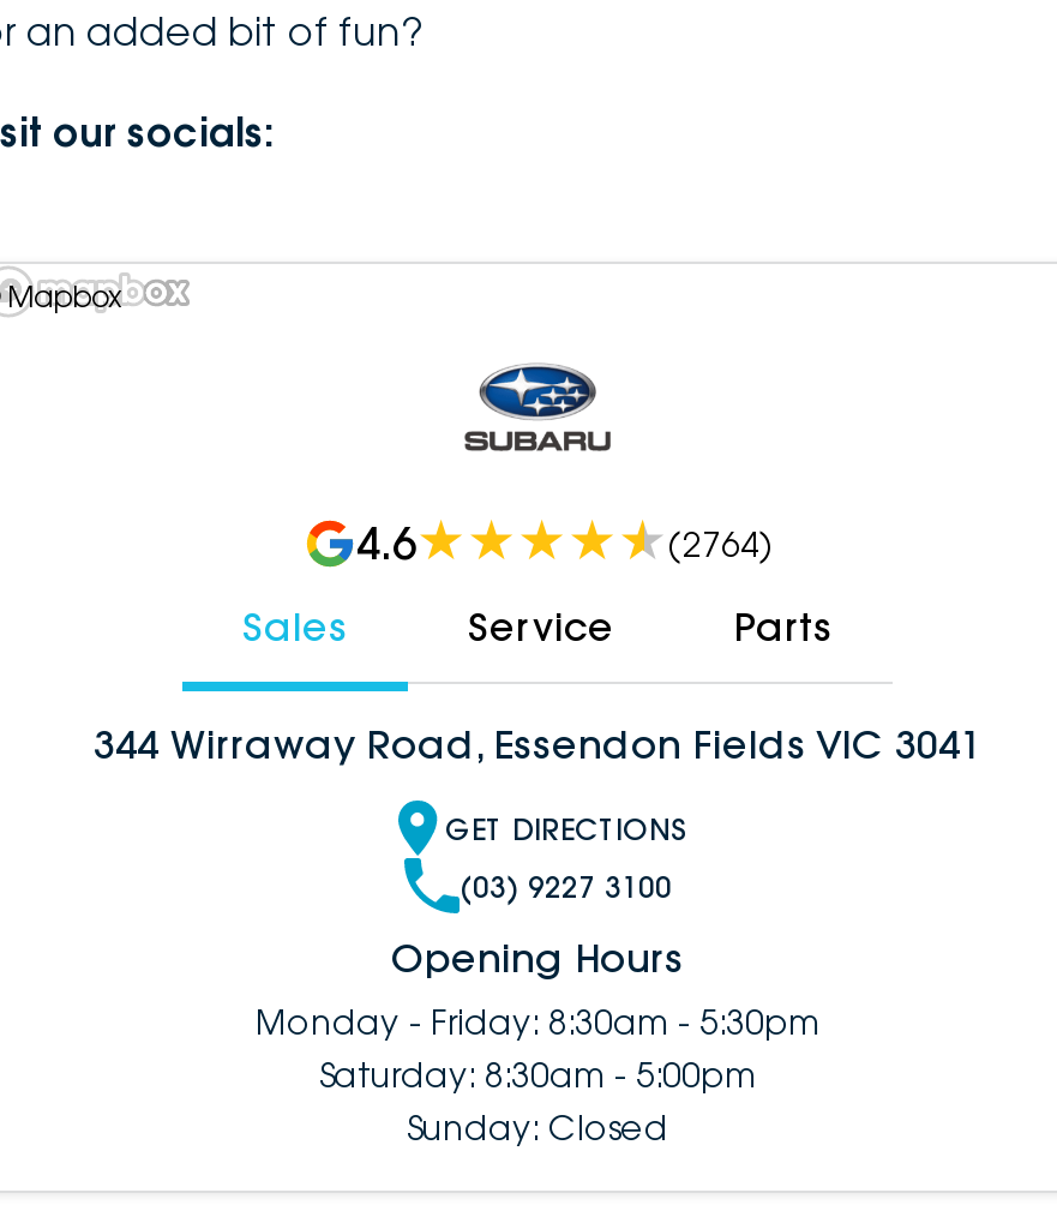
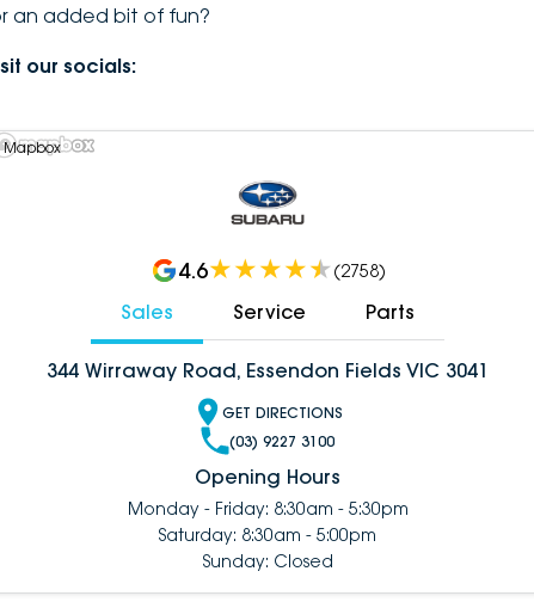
- (2764)
+ (2758)
